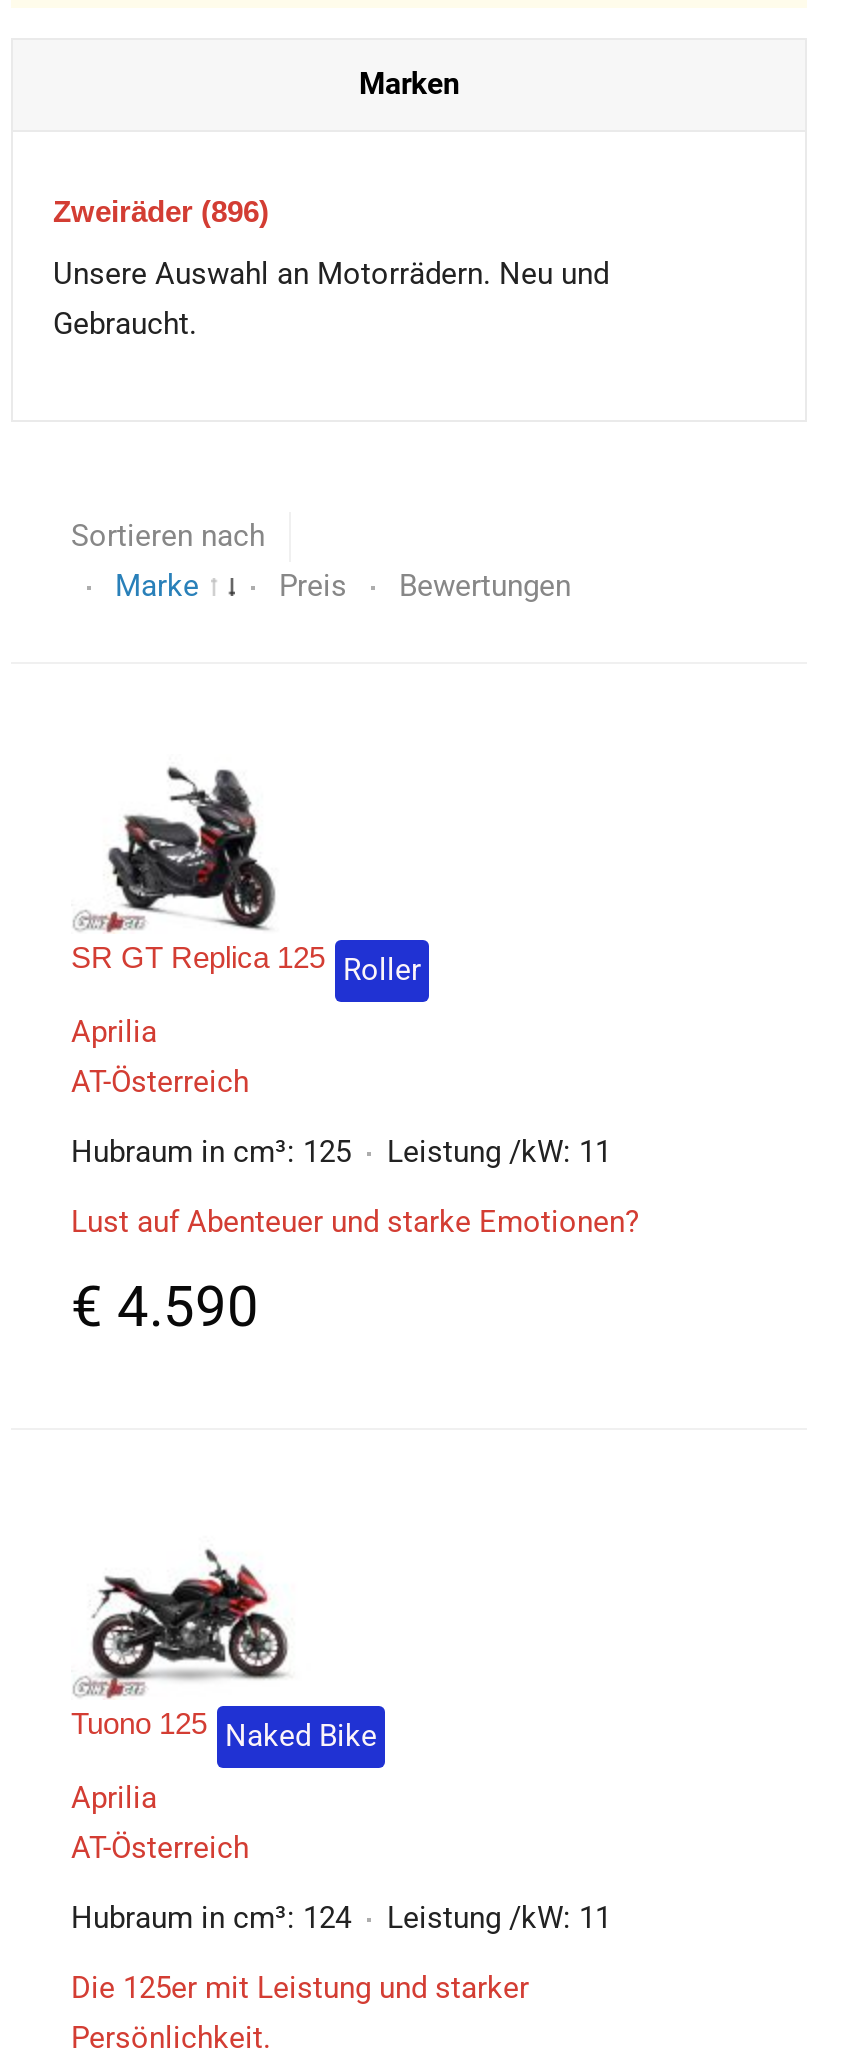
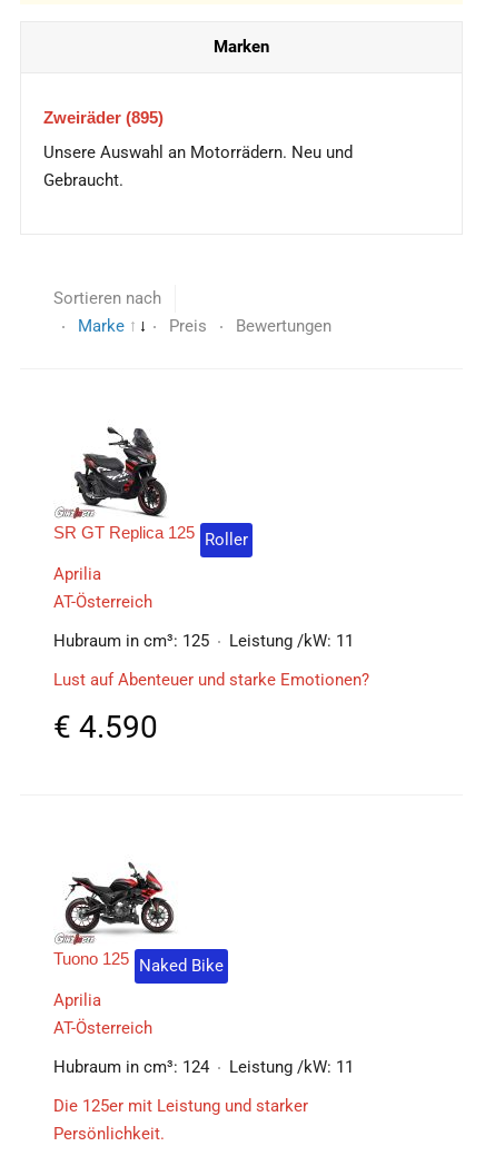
- Zweiräder (896)
+ Zweiräder (895)
